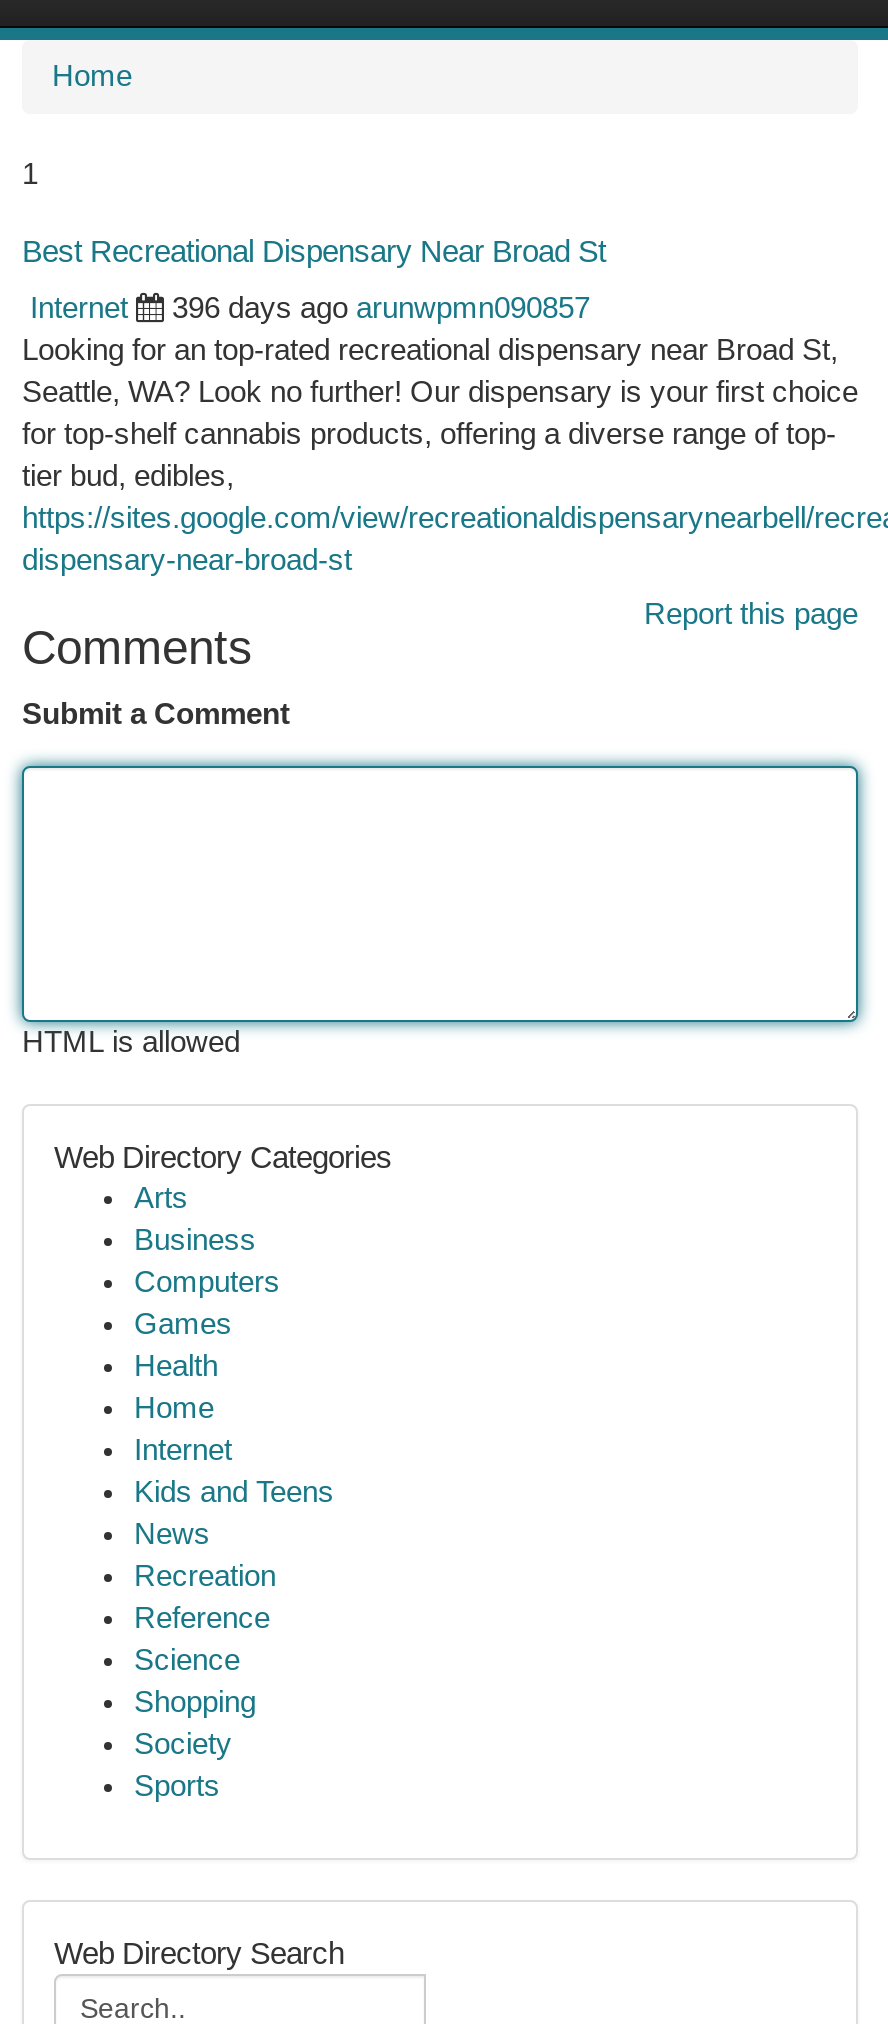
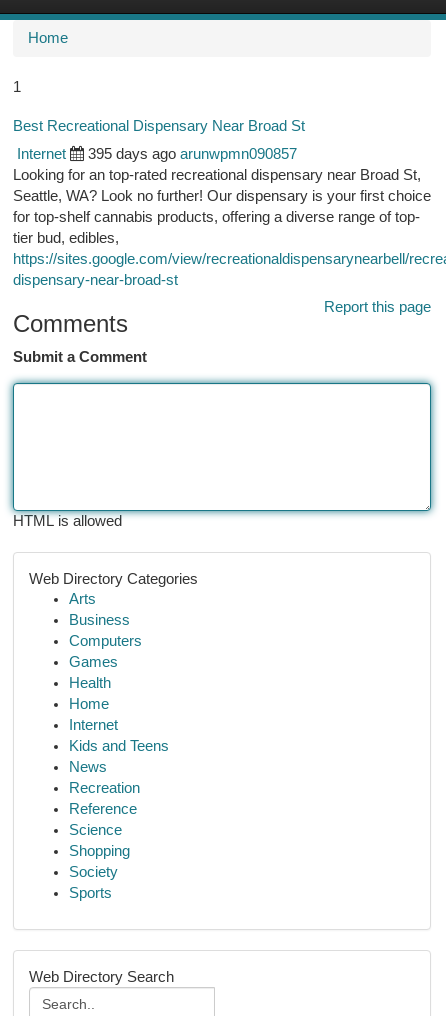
- 396 days ago arunwpmn090857
+ 395 days ago arunwpmn090857
